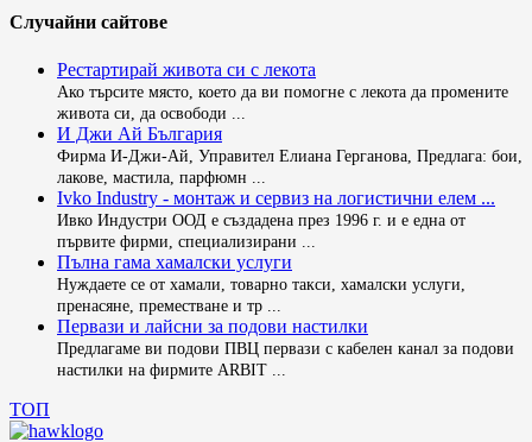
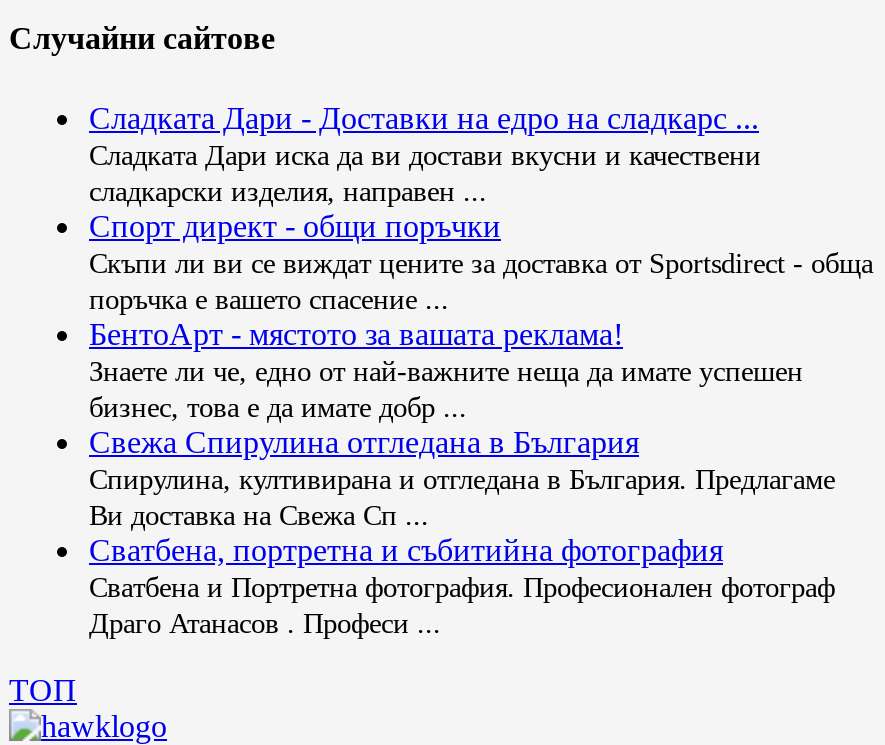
- Рестартирай живота си с лекота
- Ако търсите място, което да ви помогне с лекота да промените
- живота си, да освободи ...
- И Джи Ай България
- Фирма И-Джи-Ай, Управител Елиана Герганова, Предлага: бои,
- лакове, мастила, парфюмн ...
- Ivko Industry - монтаж и сервиз на логистични елем ...
- Ивко Индустри ООД е създадена през 1996 г. и е една от
- първите фирми, специализирани ...
- Пълна гама хамалски услуги
- Нуждаете се от хамали, товарно такси, хамалски услуги,
- пренасяне, преместване и тр ...
- Первази и лайсни за подови настилки
- Предлагаме ви подови ПВЦ первази с кабелен канал за подови
- настилки на фирмите ARBIT ...
+ Сладката Дари - Доставки на едро на сладкарс ...
+ Сладката Дари иска да ви достави вкусни и качествени
+ сладкарски изделия, направен ...
+ Спорт директ - общи поръчки
+ Скъпи ли ви се виждат цените за доставка от Sportsdirect - обща
+ поръчка е вашето спасение ...
+ БентоАрт - мястото за вашата реклама!
+ Знаете ли че, едно от най-важните неща да имате успешен
+ бизнес, това е да имате добр ...
+ Свежа Спирулина отгледана в България
+ Спирулина, култивирана и отгледана в България. Предлагаме
+ Ви доставка на Свежа Сп ...
+ Сватбена, портретна и събитийна фотография
+ Сватбена и Портретна фотография. Професионален фотограф
+ Драго Атанасов . Професи ...
